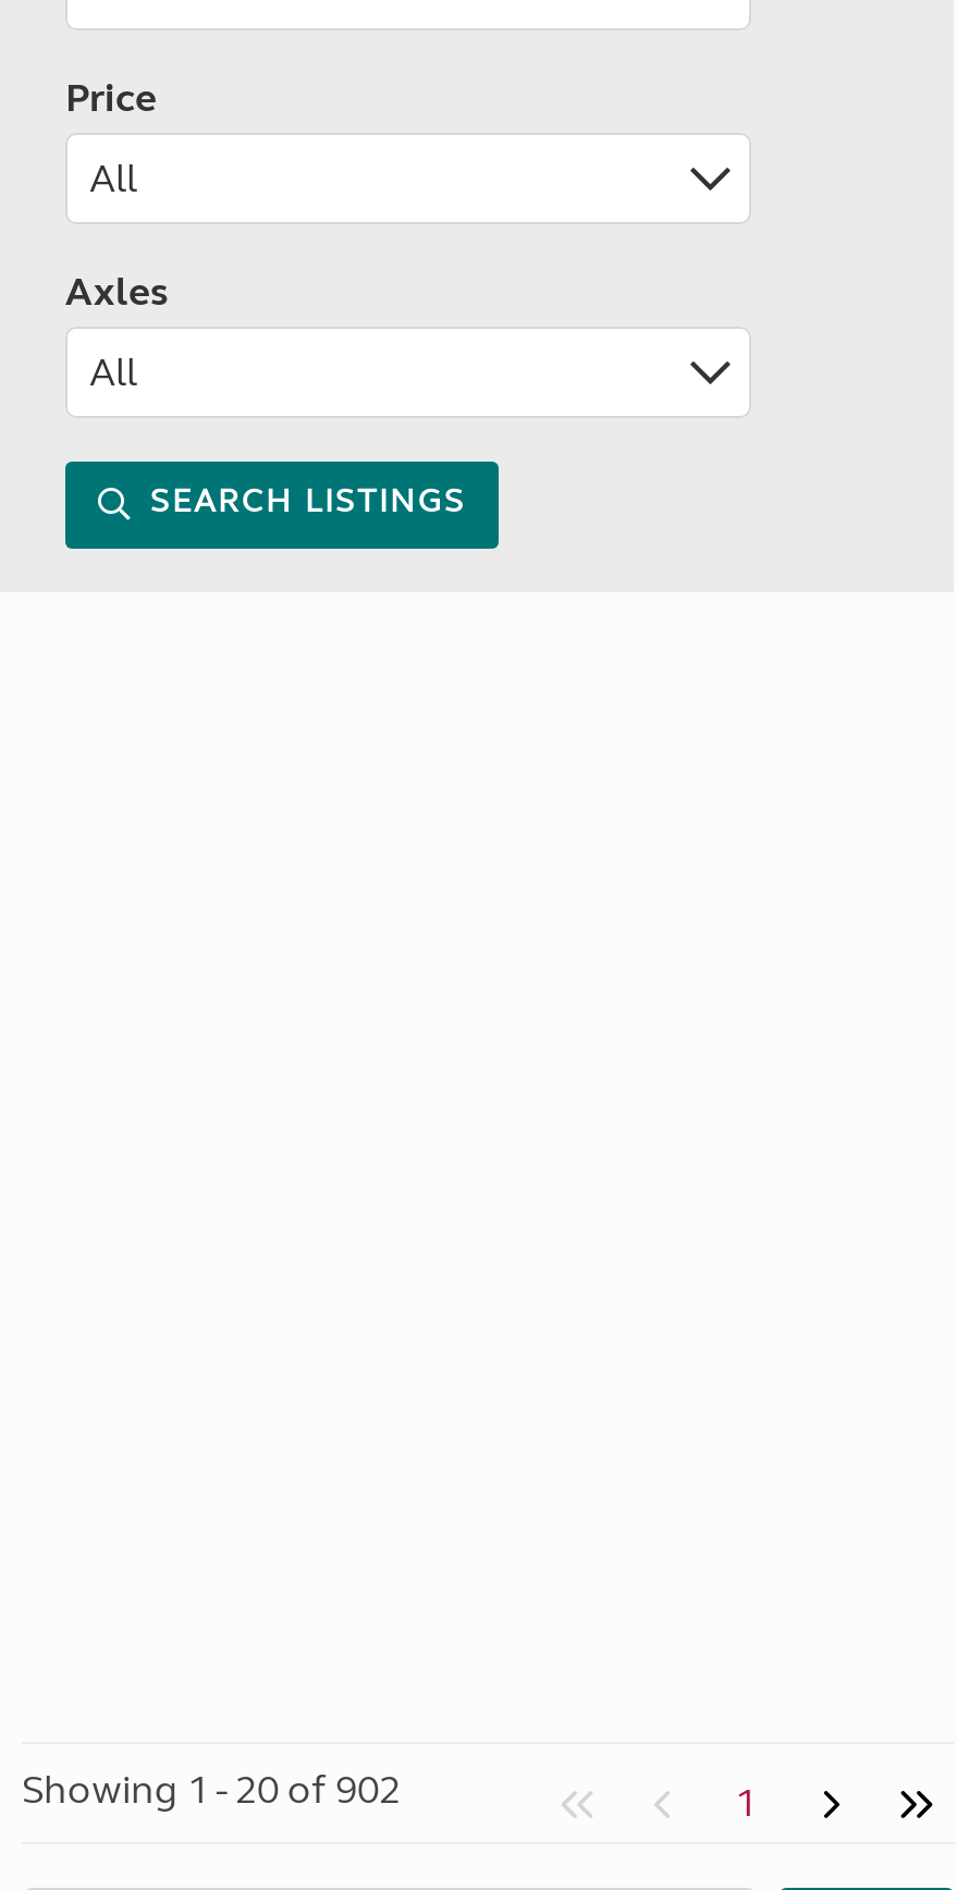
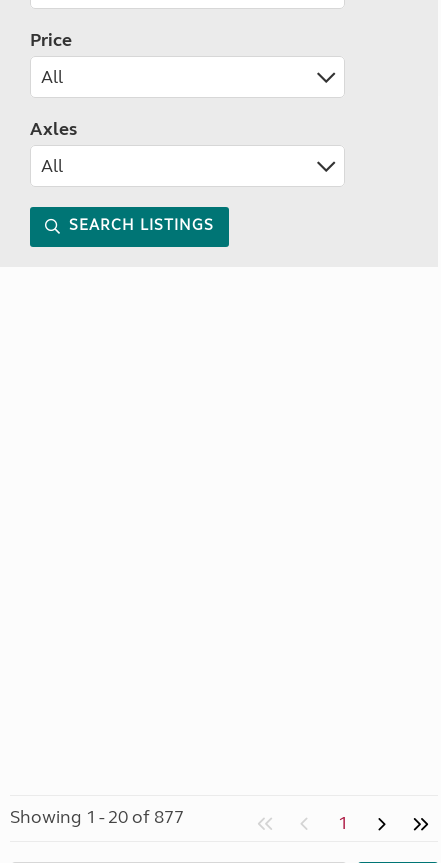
- Showing 1 - 20 of 902
+ Showing 1 - 20 of 877
